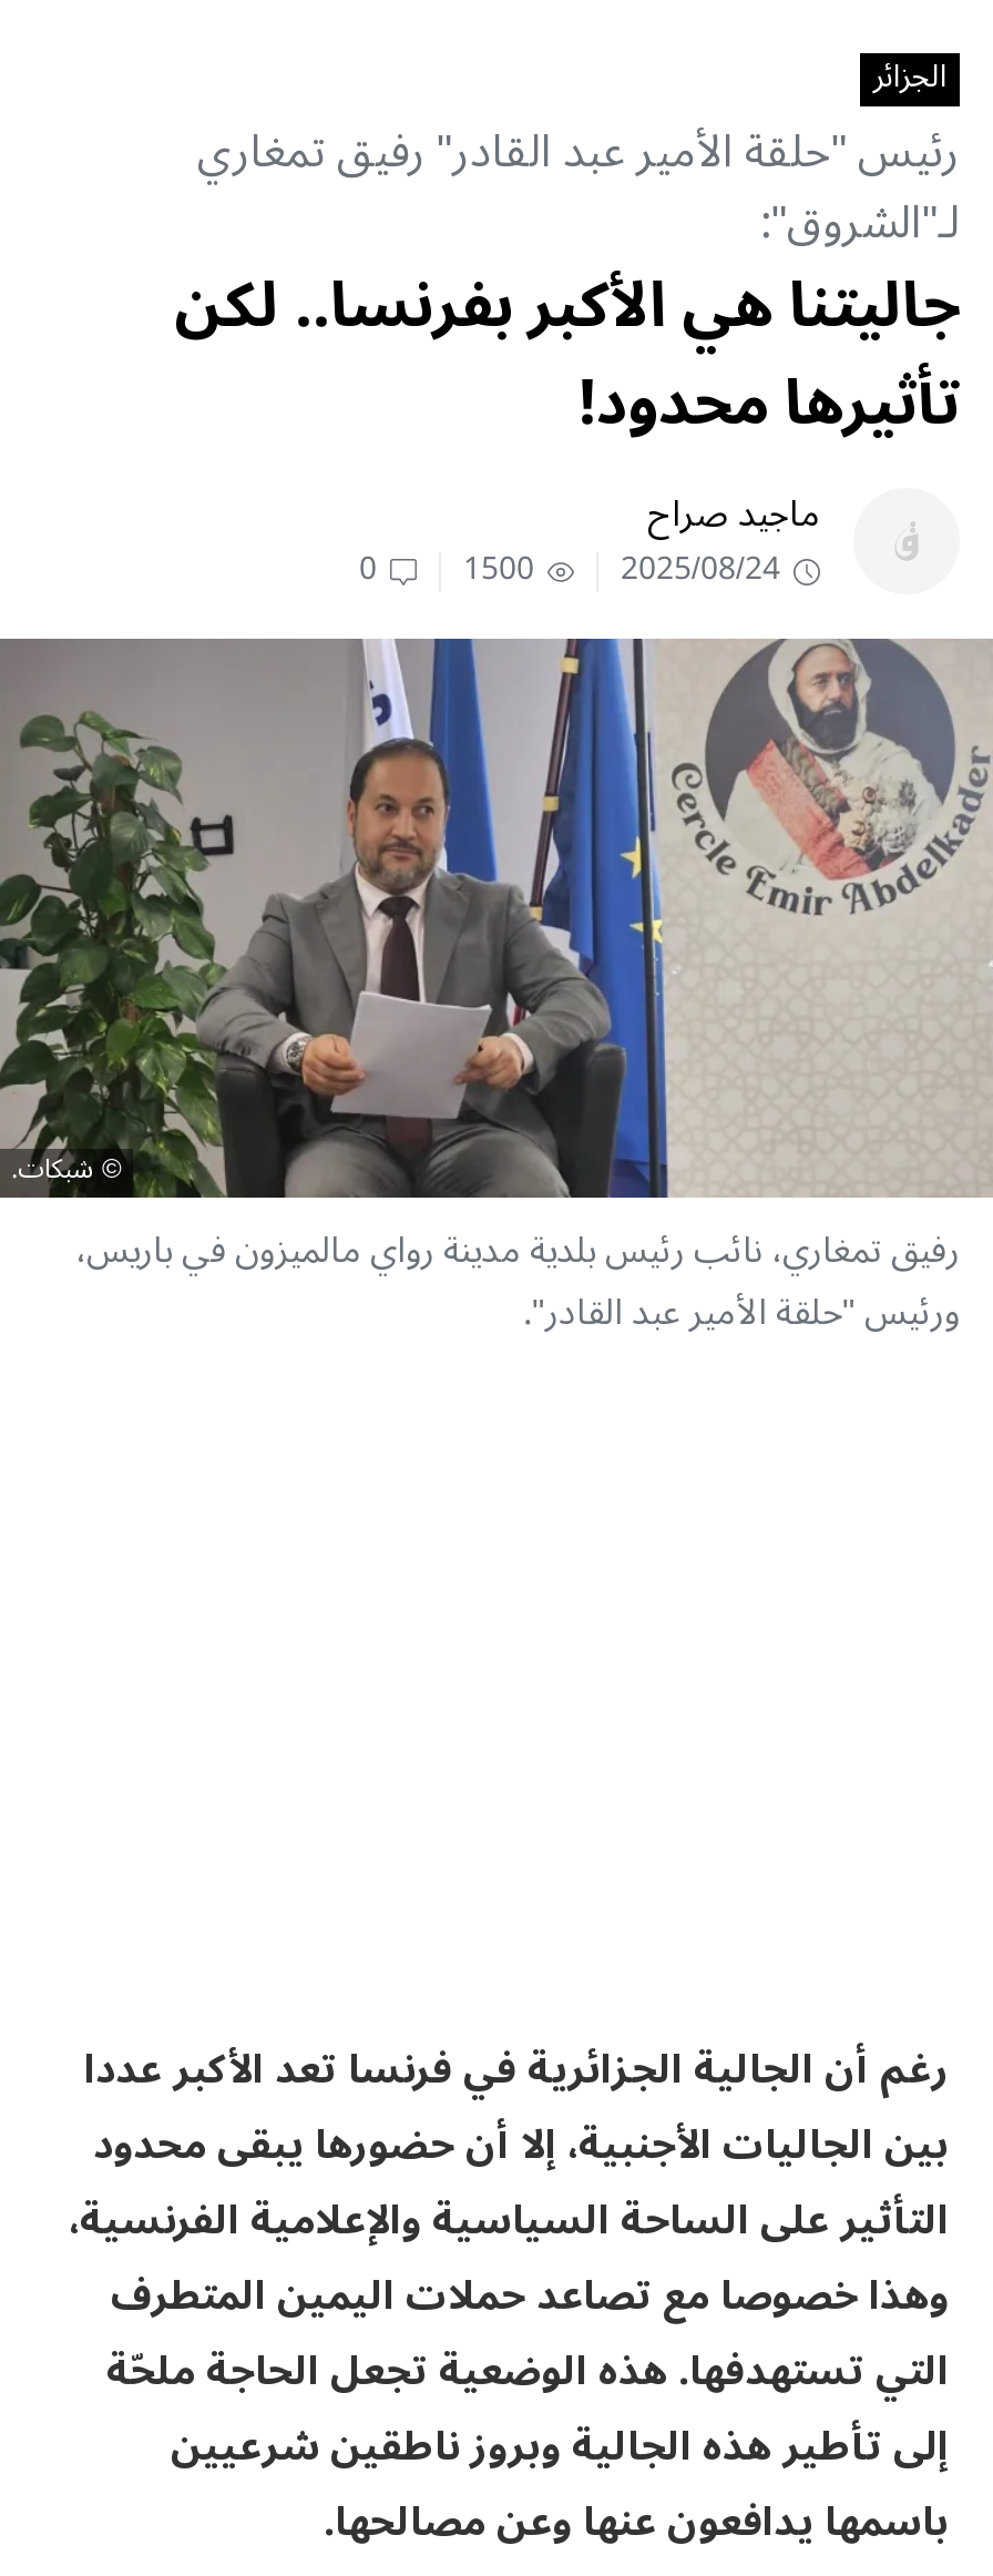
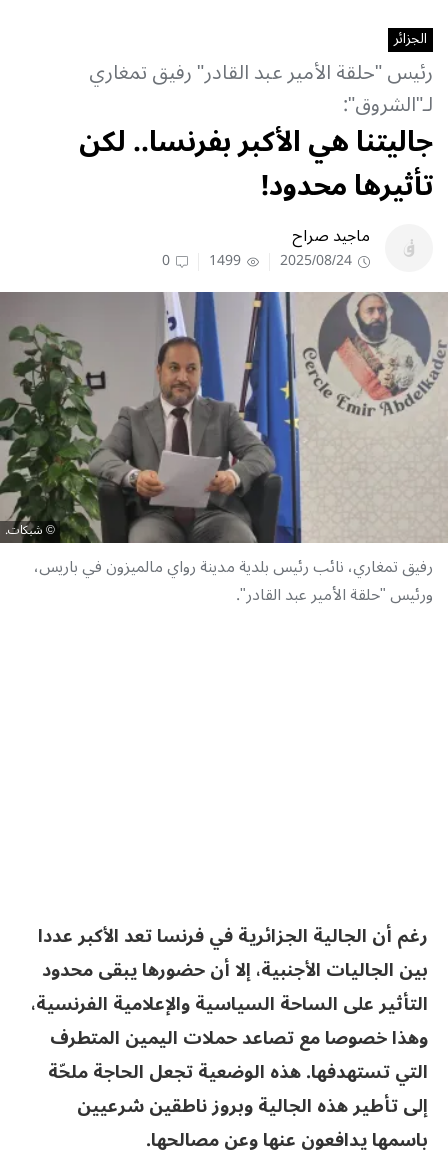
- 0 1500 2025/08/24
+ 0 1499 2025/08/24
